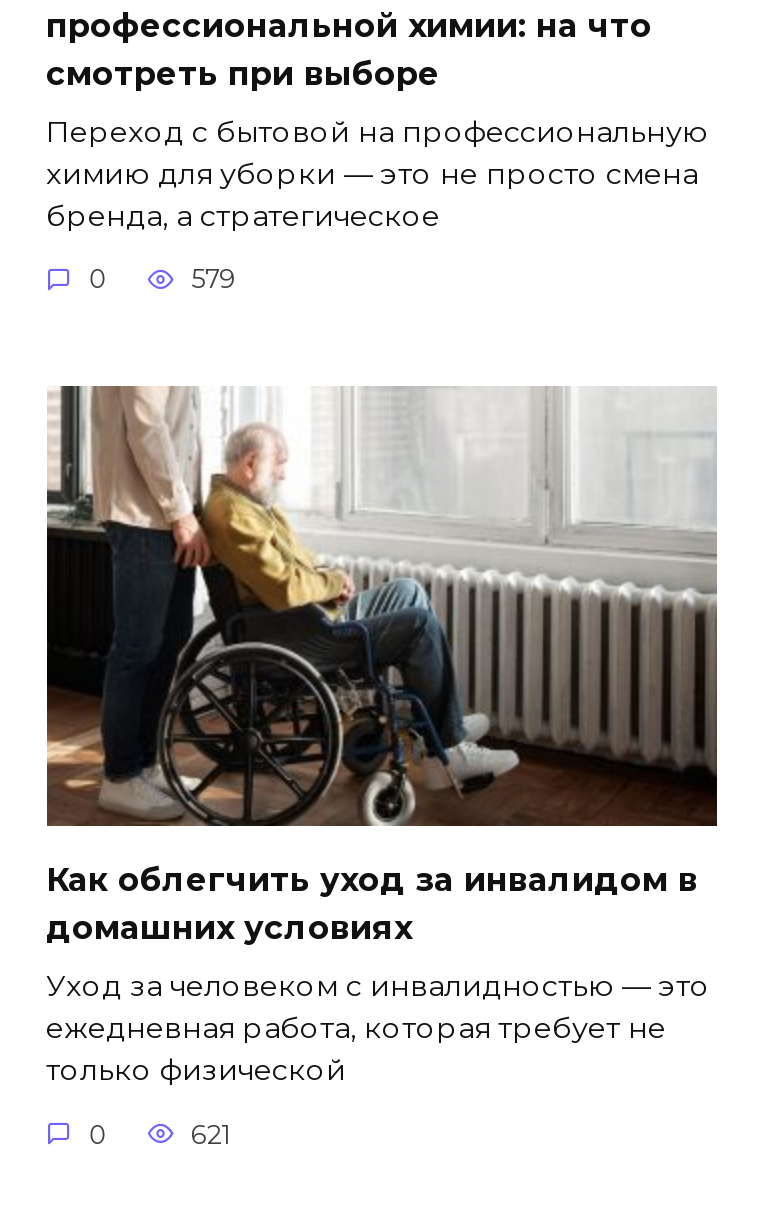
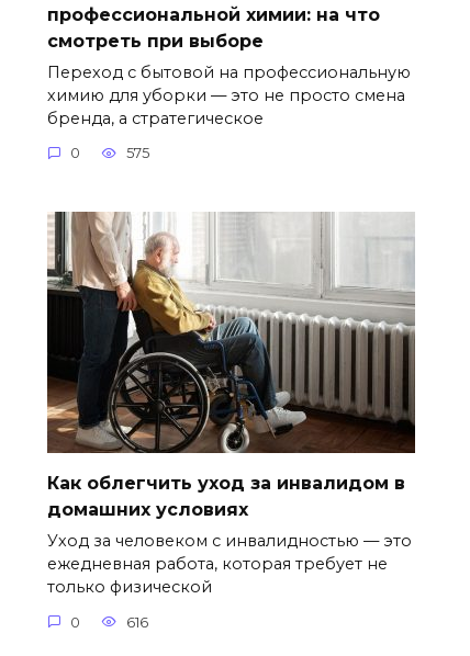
- 579
+ 575

- 621
+ 616
